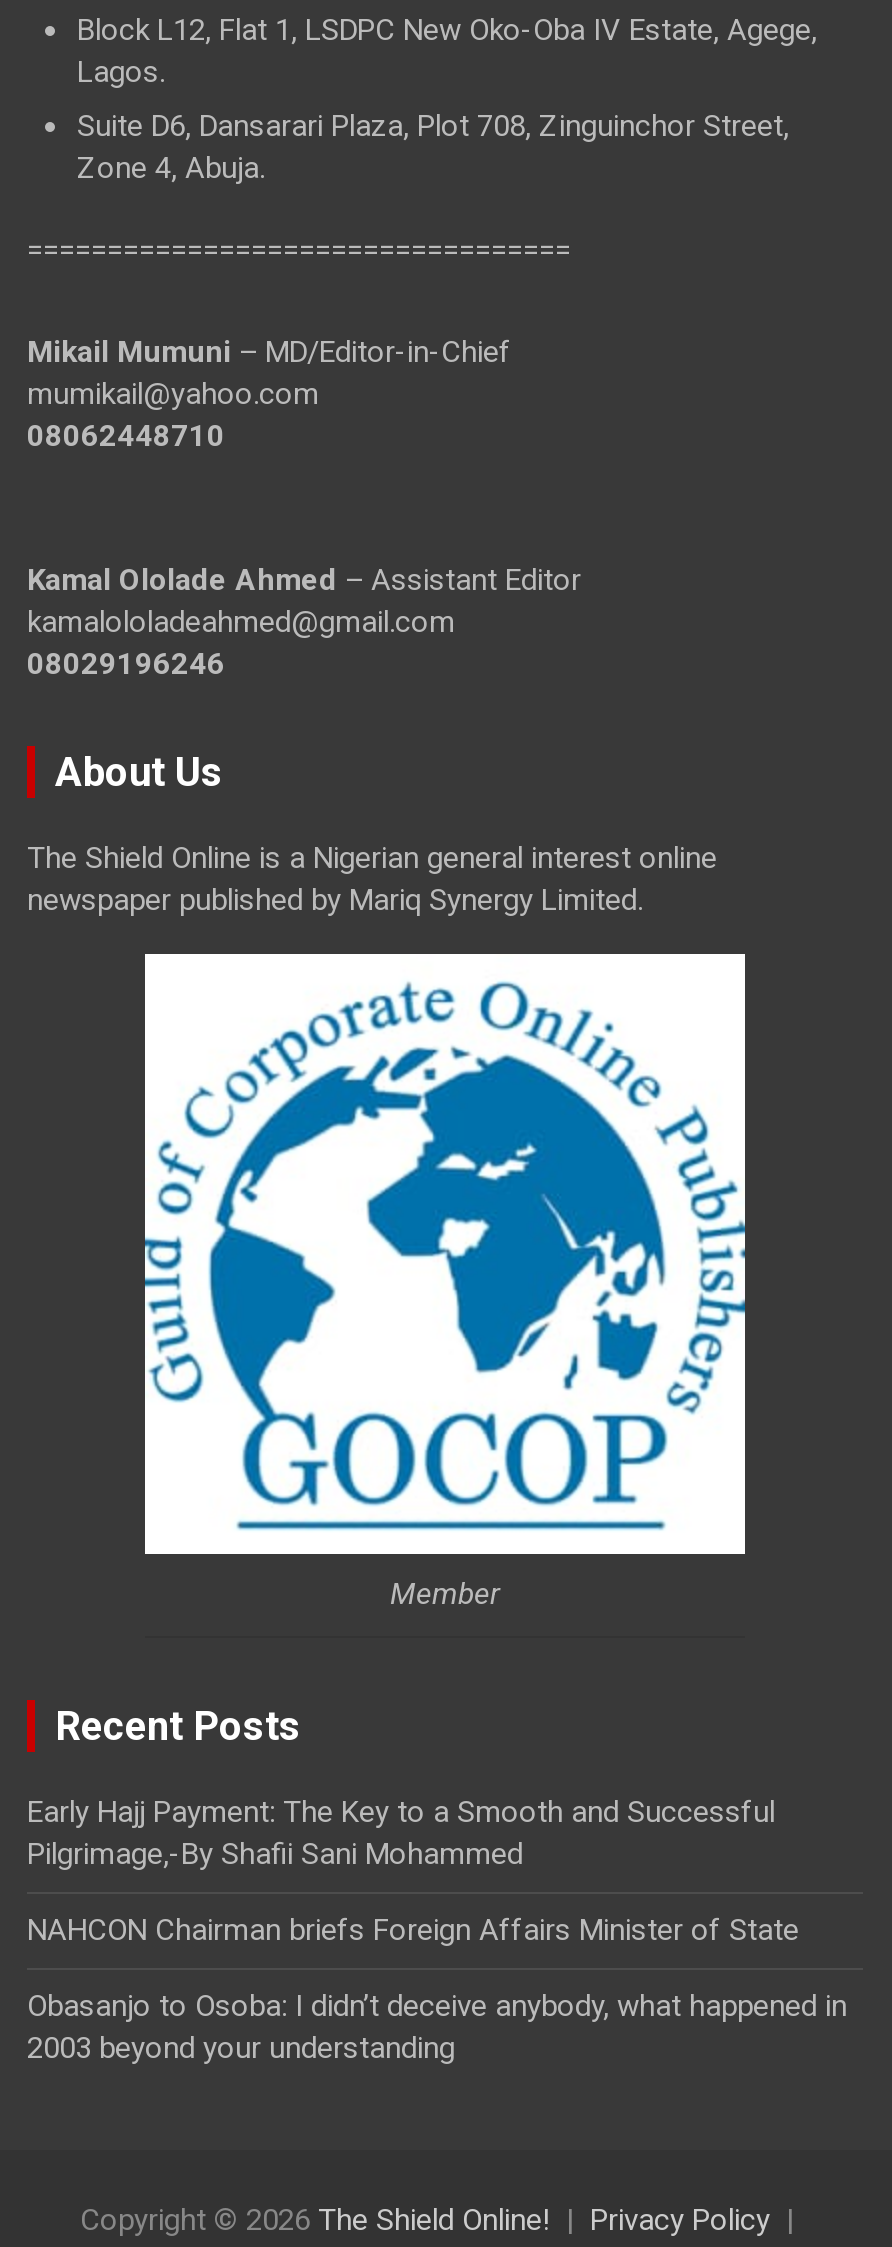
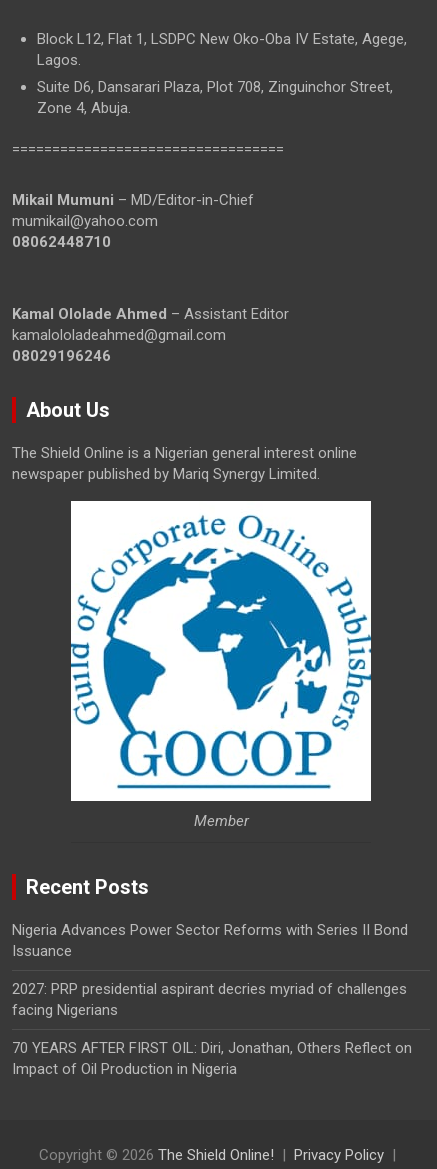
- Early Hajj Payment: The Key to a Smooth and Successful
- Pilgrimage,-By Shafii Sani Mohammed
+ Nigeria Advances Power Sector Reforms with Series II Bond
+ Issuance

- NAHCON Chairman briefs Foreign Affairs Minister of State
+ 2027: PRP presidential aspirant decries myriad of challenges
+ facing Nigerians

- Obasanjo to Osoba: I didn’t deceive anybody, what happened in
- 2003 beyond your understanding
+ 70 YEARS AFTER FIRST OIL: Diri, Jonathan, Others Reflect on
+ Impact of Oil Production in Nigeria
